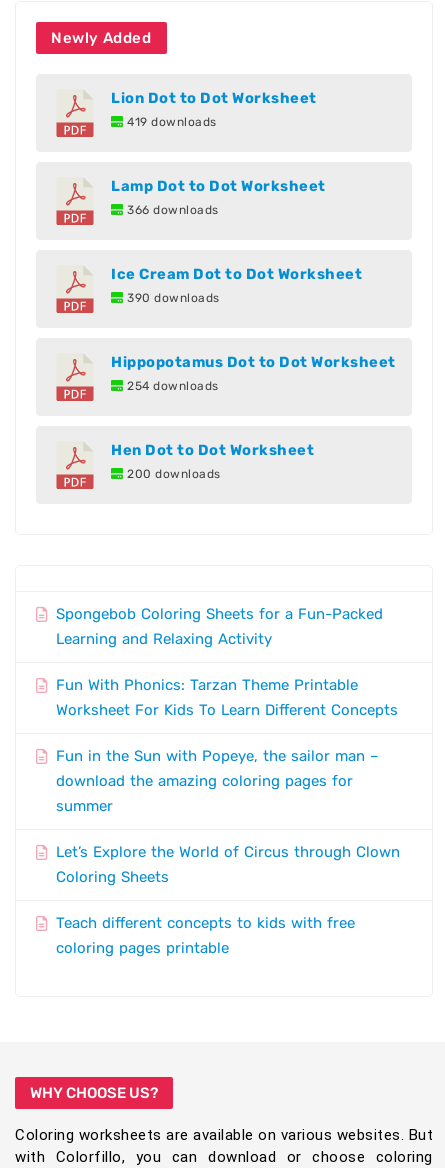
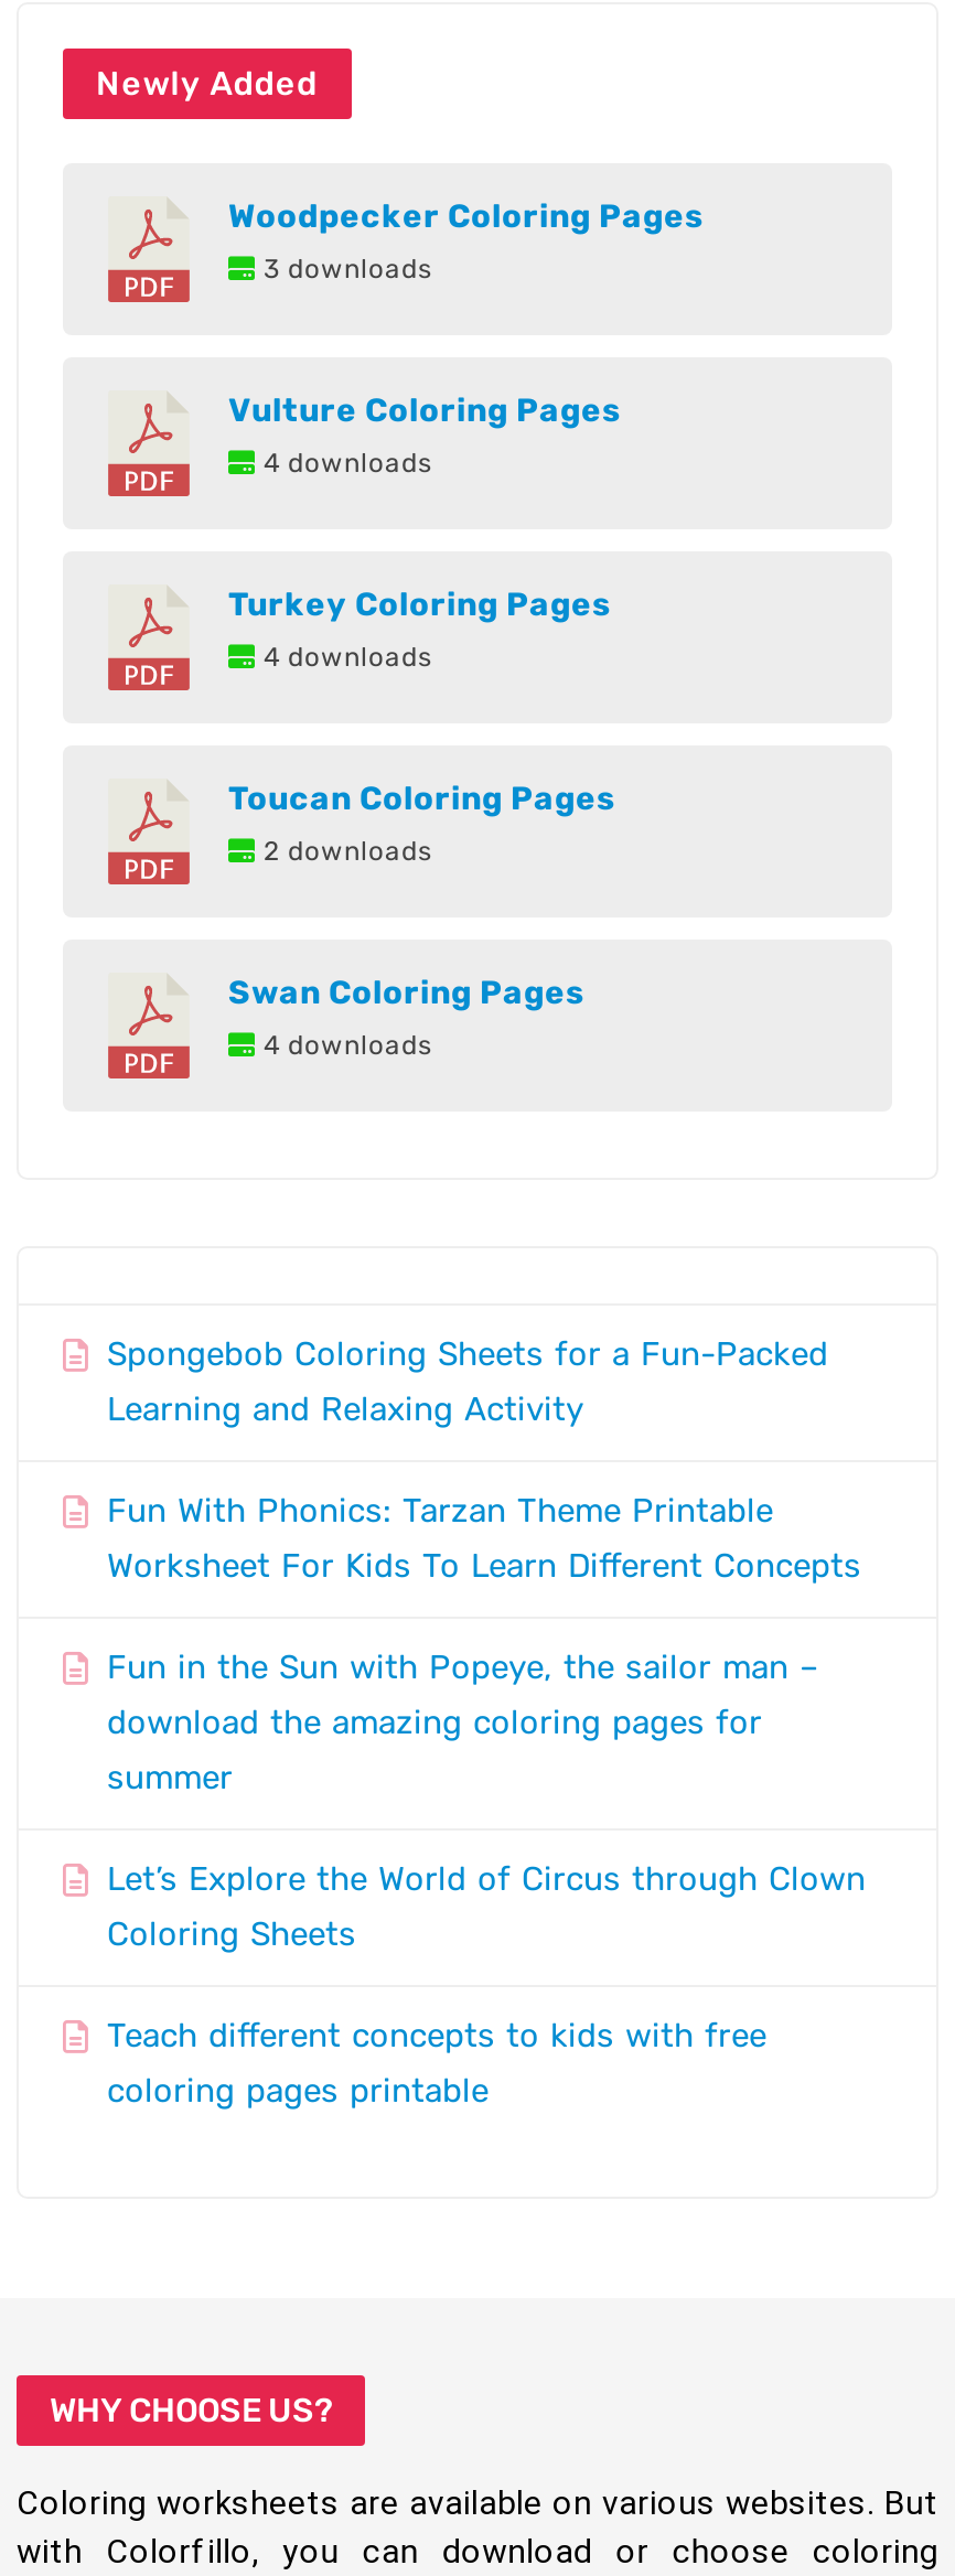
- Lion Dot to Dot Worksheet
- 419 downloads
+ Woodpecker Coloring Pages
+ 3 downloads

- Lamp Dot to Dot Worksheet
- 366 downloads
+ Vulture Coloring Pages
+ 4 downloads

- Ice Cream Dot to Dot Worksheet
- 390 downloads
+ Turkey Coloring Pages
+ 4 downloads

- Hippopotamus Dot to Dot Worksheet
- 254 downloads
+ Toucan Coloring Pages
+ 2 downloads

- Hen Dot to Dot Worksheet
- 200 downloads
+ Swan Coloring Pages
+ 4 downloads
